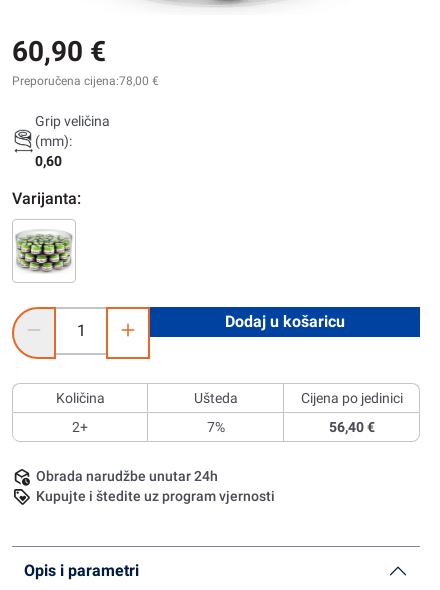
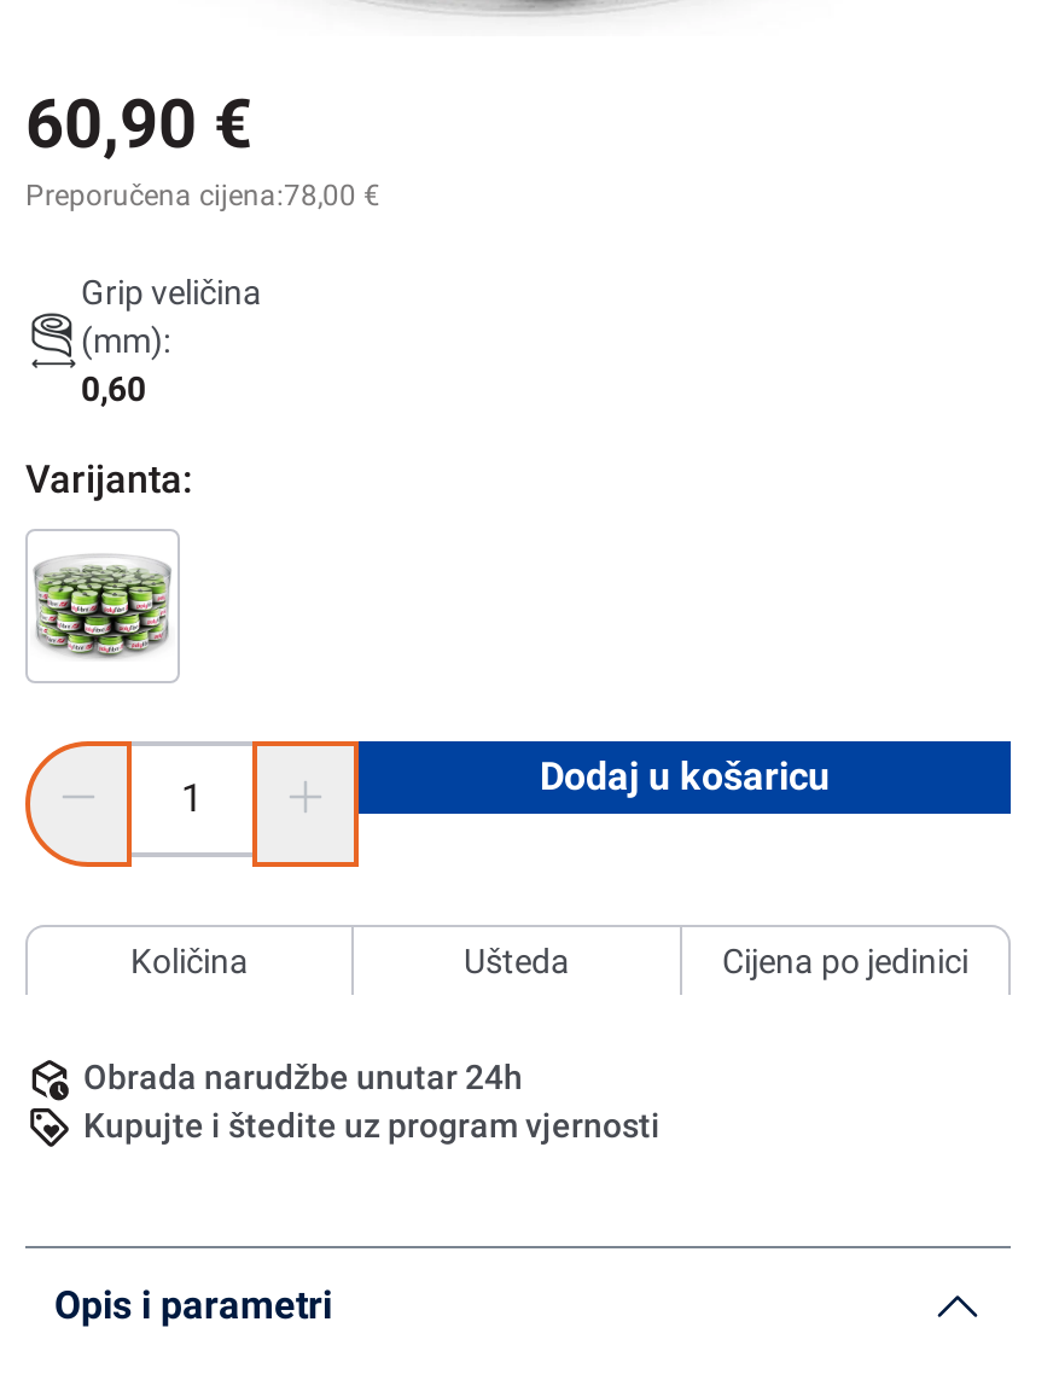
- 2+
- 7%
- 56,40 €
